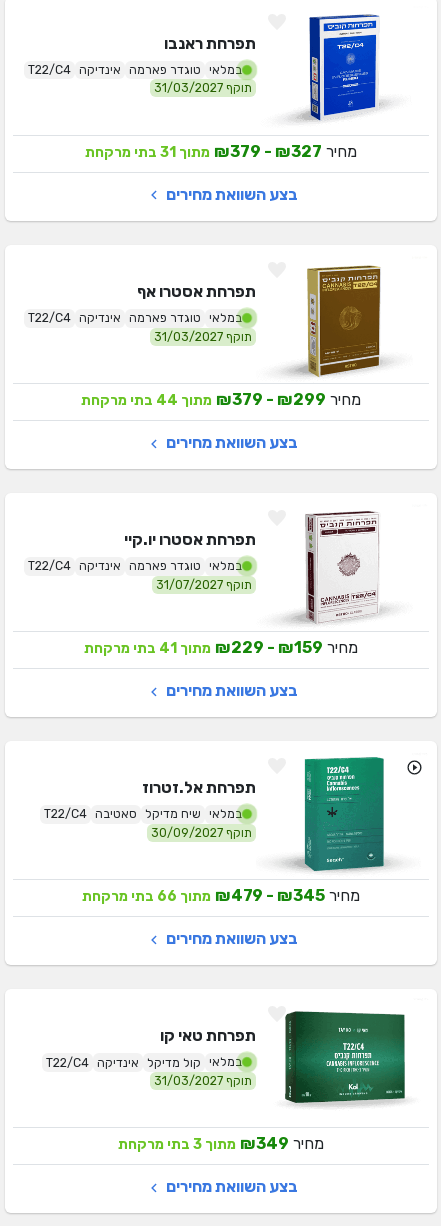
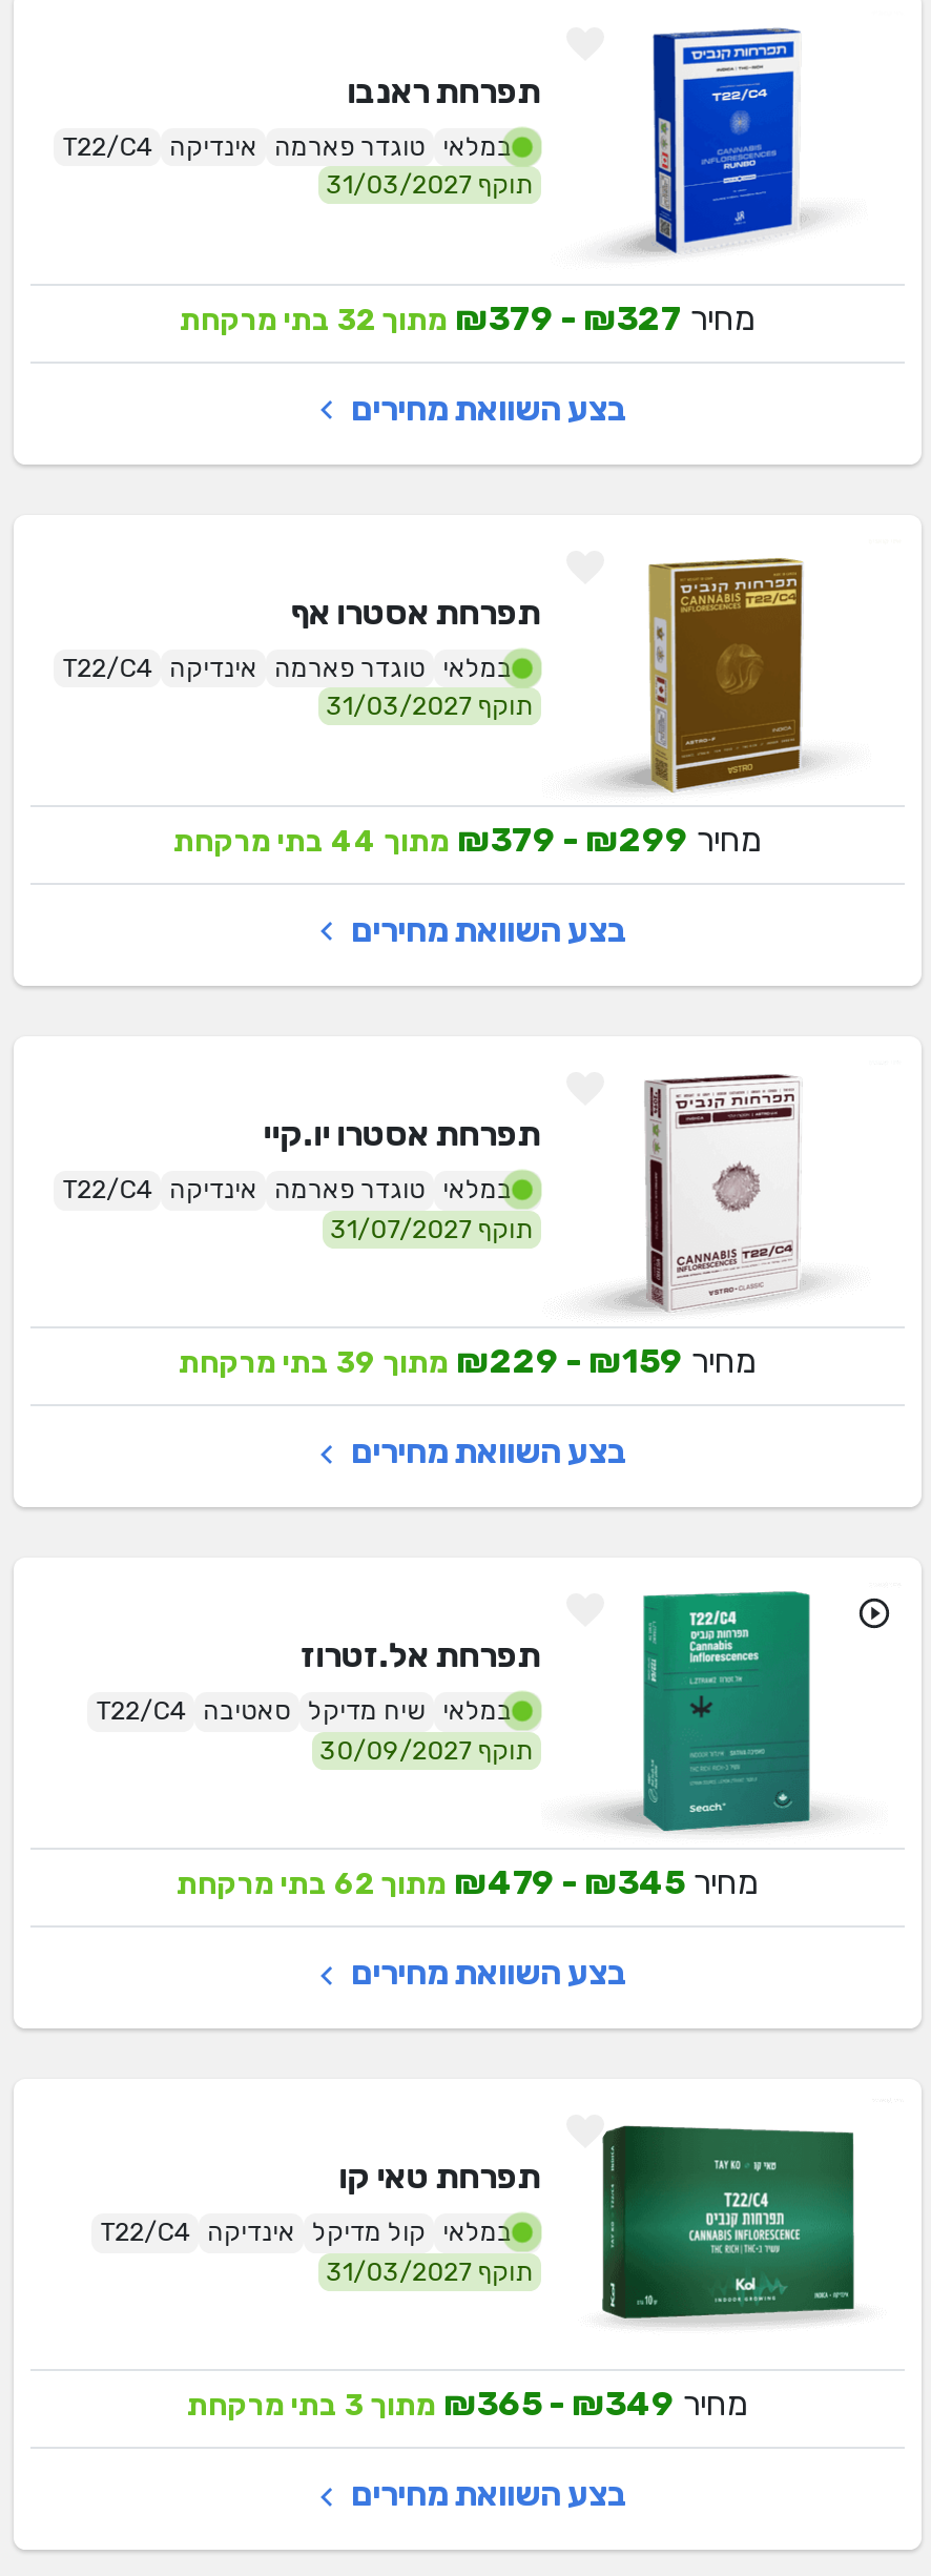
- מחיר ₪327 - ₪379 מתוך 31 בתי מרקחת
+ מחיר ₪327 - ₪379 מתוך 32 בתי מרקחת

- מחיר ₪159 - ₪229 מתוך 41 בתי מרקחת
+ מחיר ₪159 - ₪229 מתוך 39 בתי מרקחת

- מחיר ₪345 - ₪479 מתוך 66 בתי מרקחת
+ מחיר ₪345 - ₪479 מתוך 62 בתי מרקחת

- מחיר ₪349 מתוך 3 בתי מרקחת
+ מחיר ₪349 - ₪365 מתוך 3 בתי מרקחת
